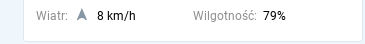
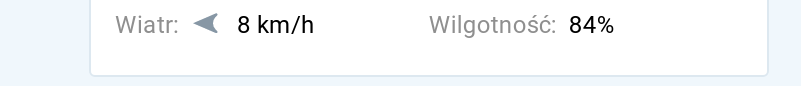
- Wilgotność: 79%
+ Wilgotność: 84%
